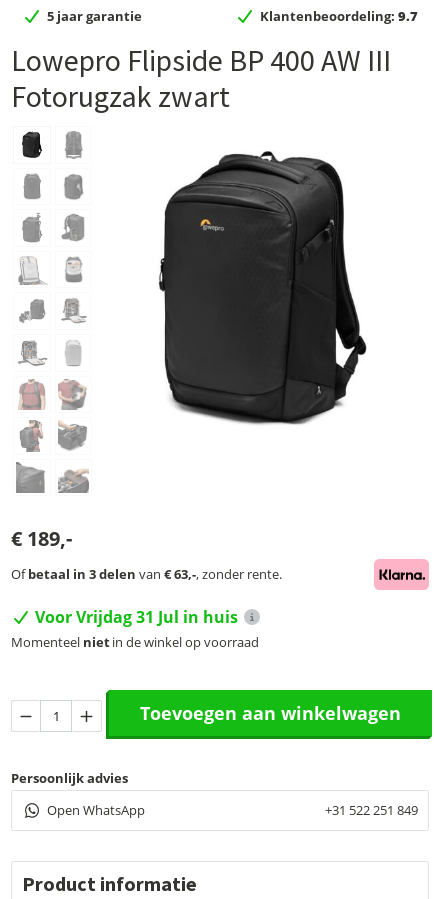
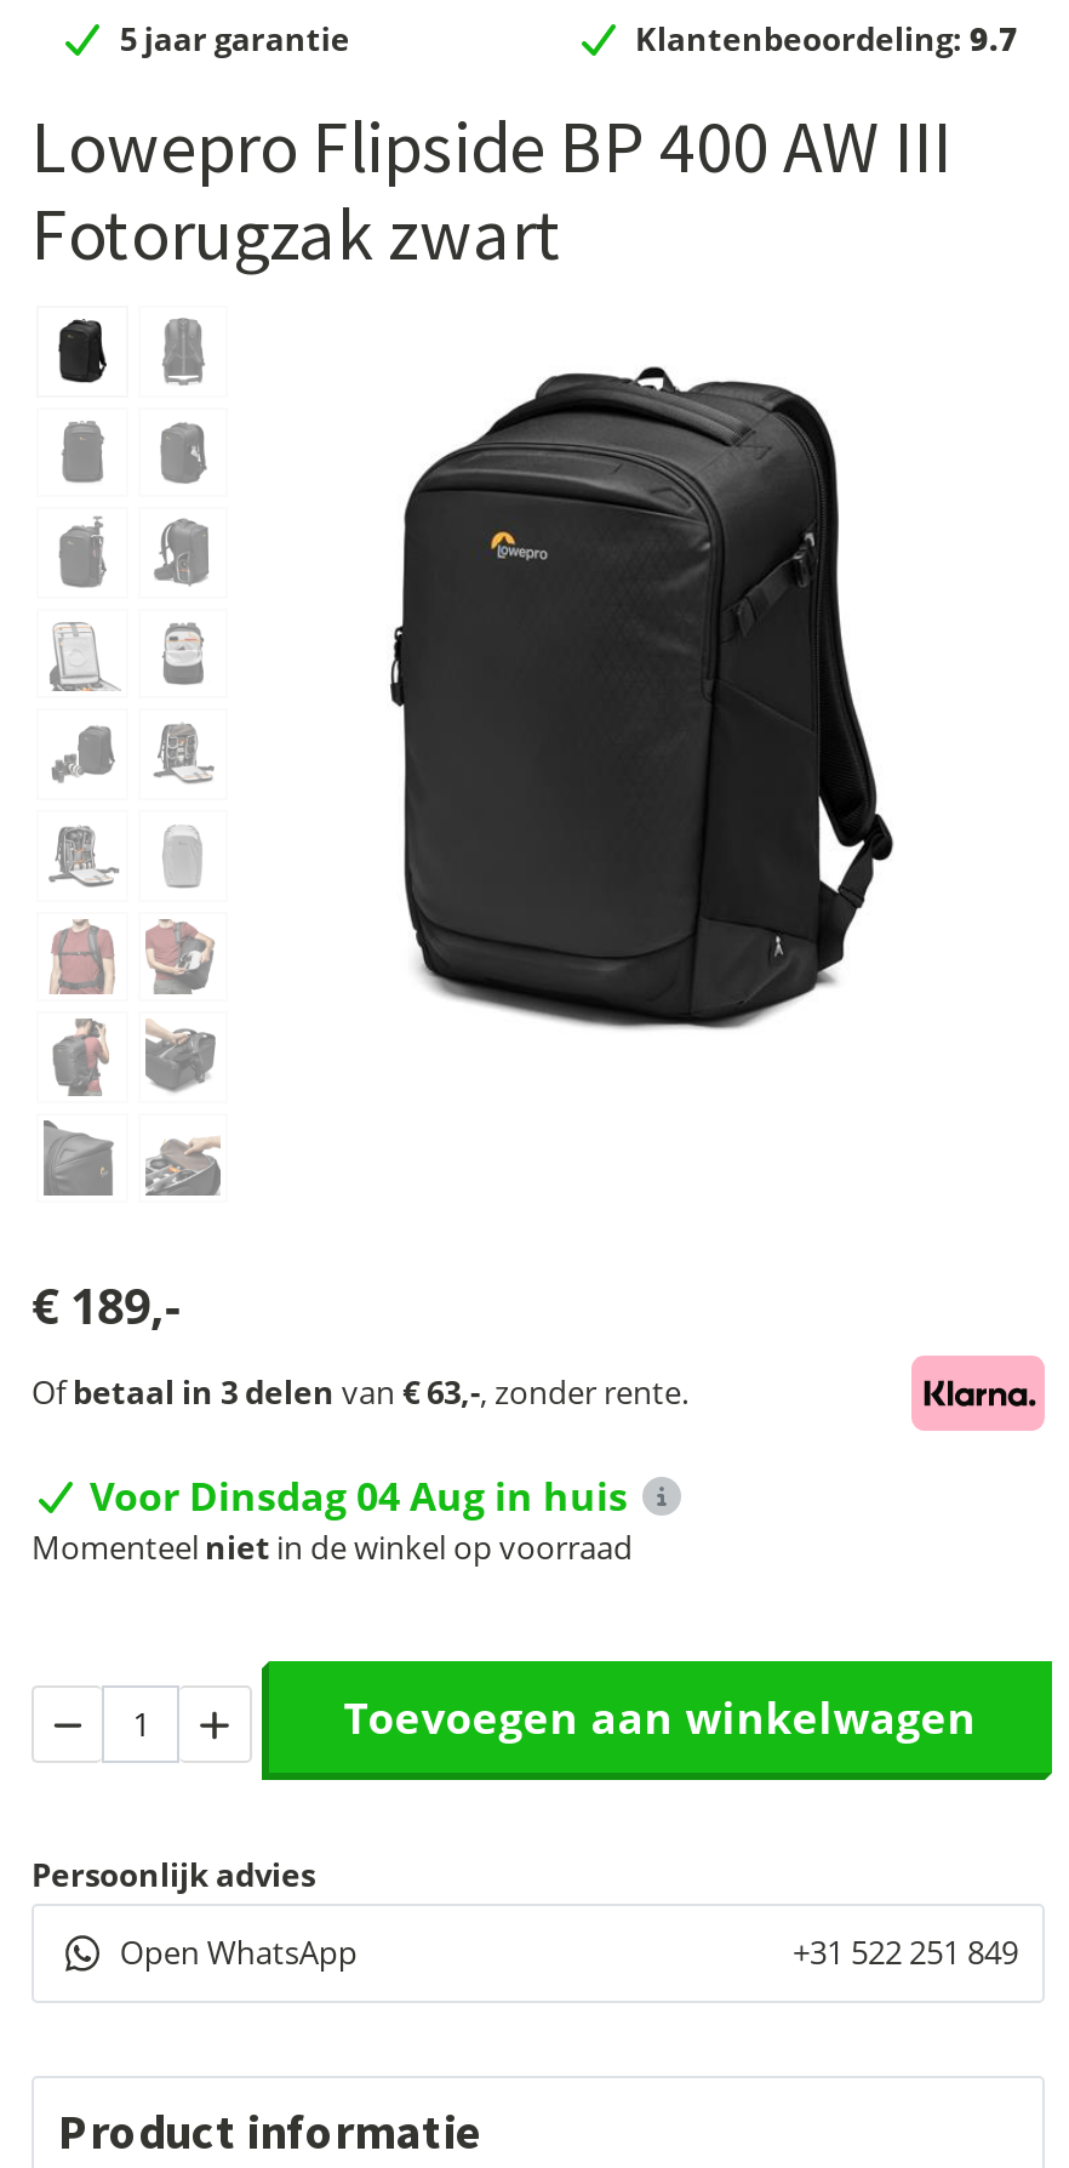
- Voor Vrijdag 31 Jul in huis
+ Voor Dinsdag 04 Aug in huis
